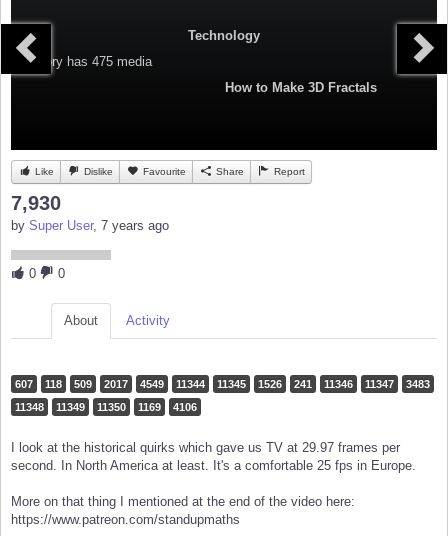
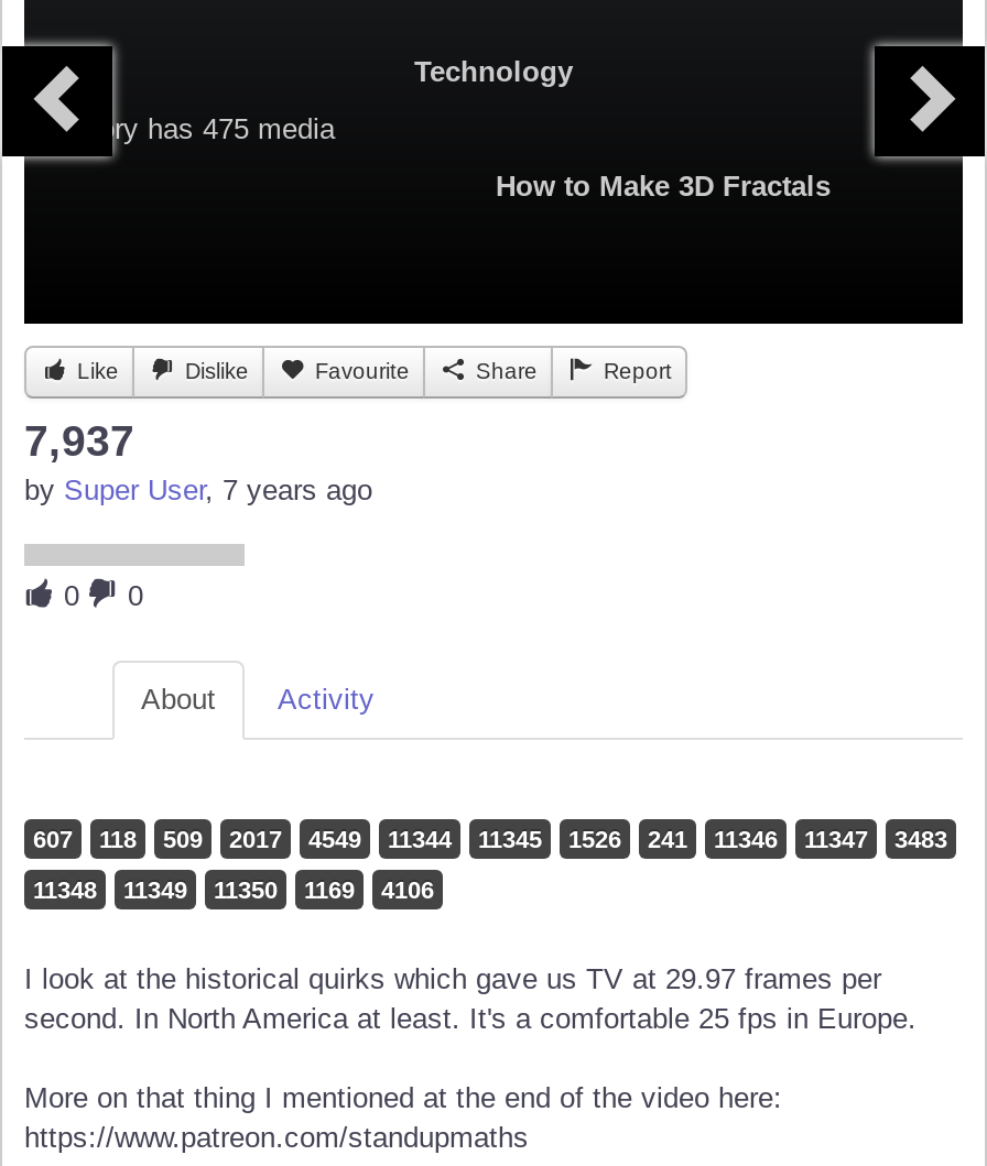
- 7,930
+ 7,937
